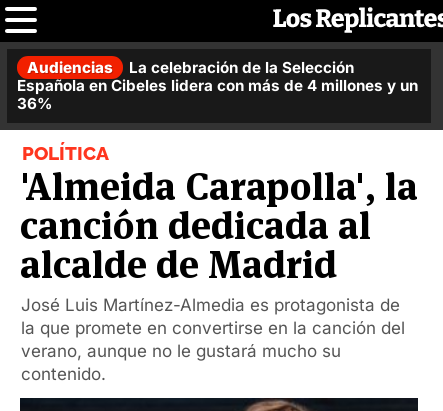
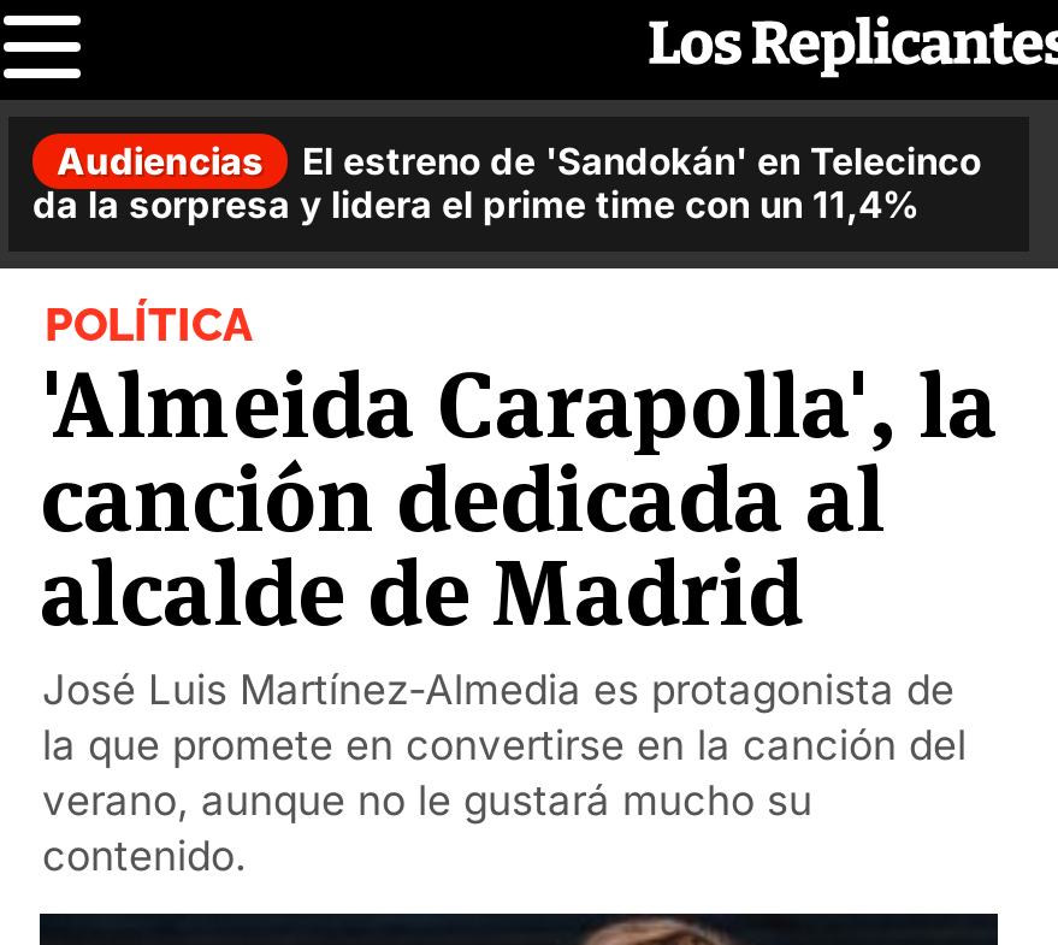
- La celebración de la Selección
- Española en Cibeles lidera con más de 4 millones y un
- 36%
+ El estreno de 'Sandokán' en Telecinco
+ da la sorpresa y lidera el prime time con un 11,4%
